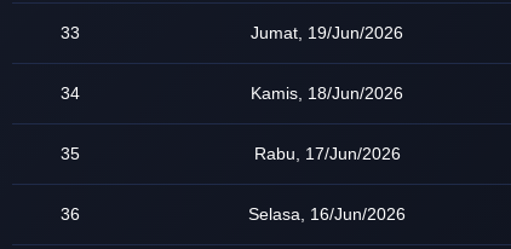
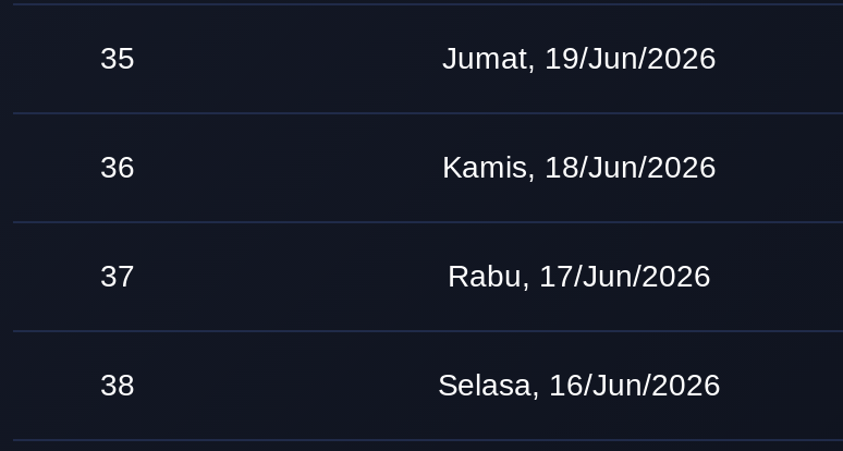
- 33
+ 35

- 34
+ 36

- 35
+ 37

- 36
+ 38
